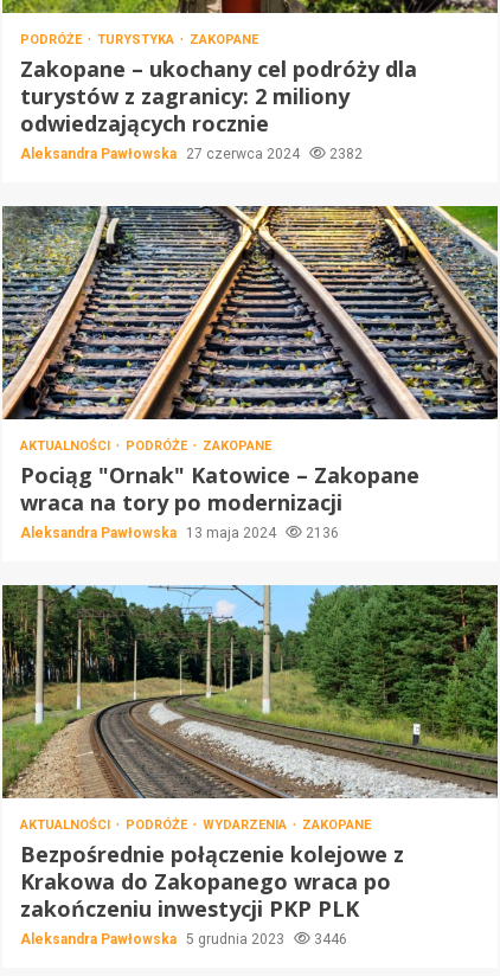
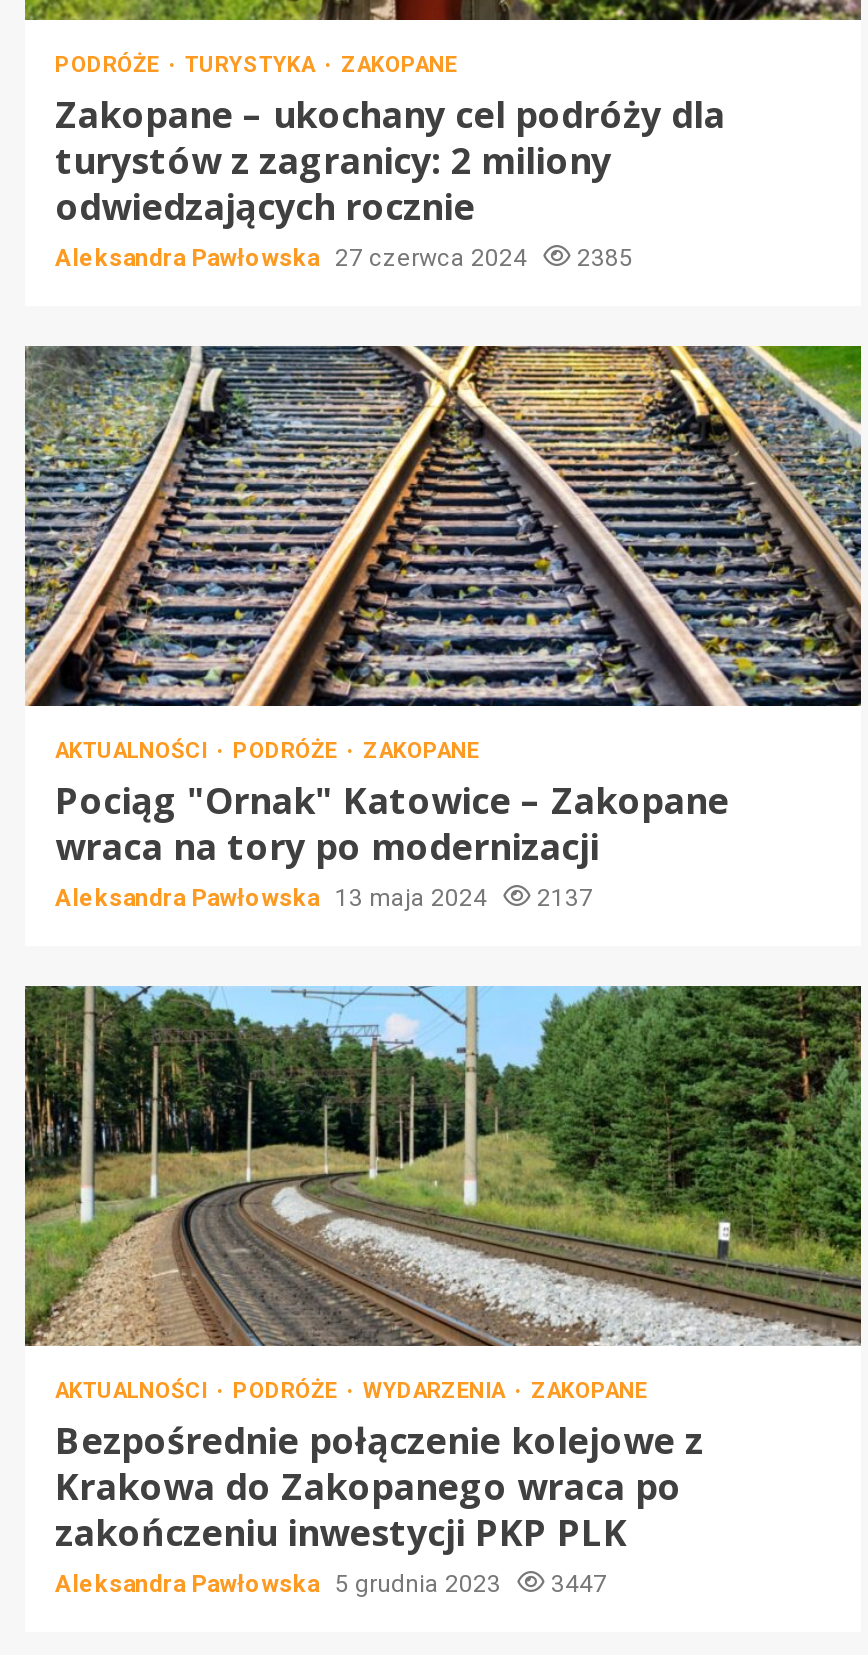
- Aleksandra Pawłowska 27 czerwca 2024 2382
+ Aleksandra Pawłowska 27 czerwca 2024 2385

- Aleksandra Pawłowska 13 maja 2024 2136
+ Aleksandra Pawłowska 13 maja 2024 2137

- Aleksandra Pawłowska 5 grudnia 2023 3446
+ Aleksandra Pawłowska 5 grudnia 2023 3447
